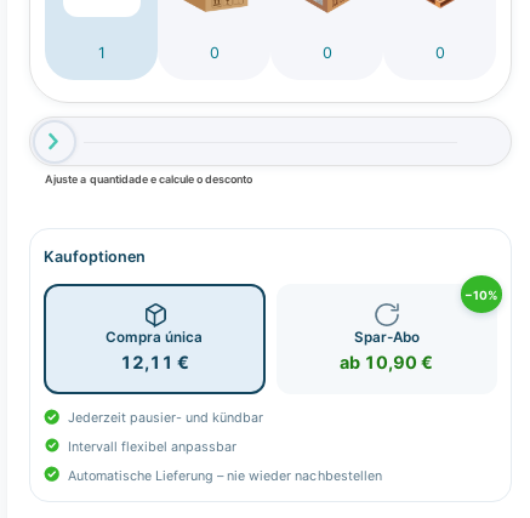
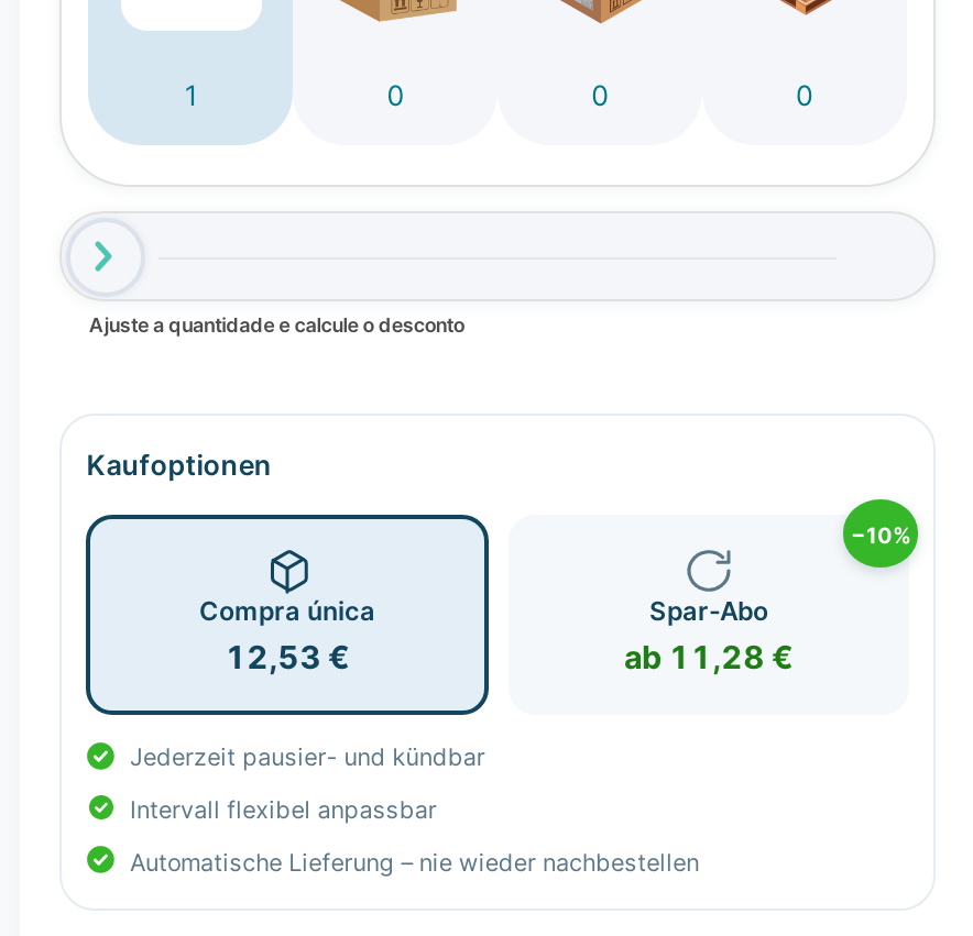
- 12,11 €
+ 12,53 €

- ab 10,90 €
+ ab 11,28 €
